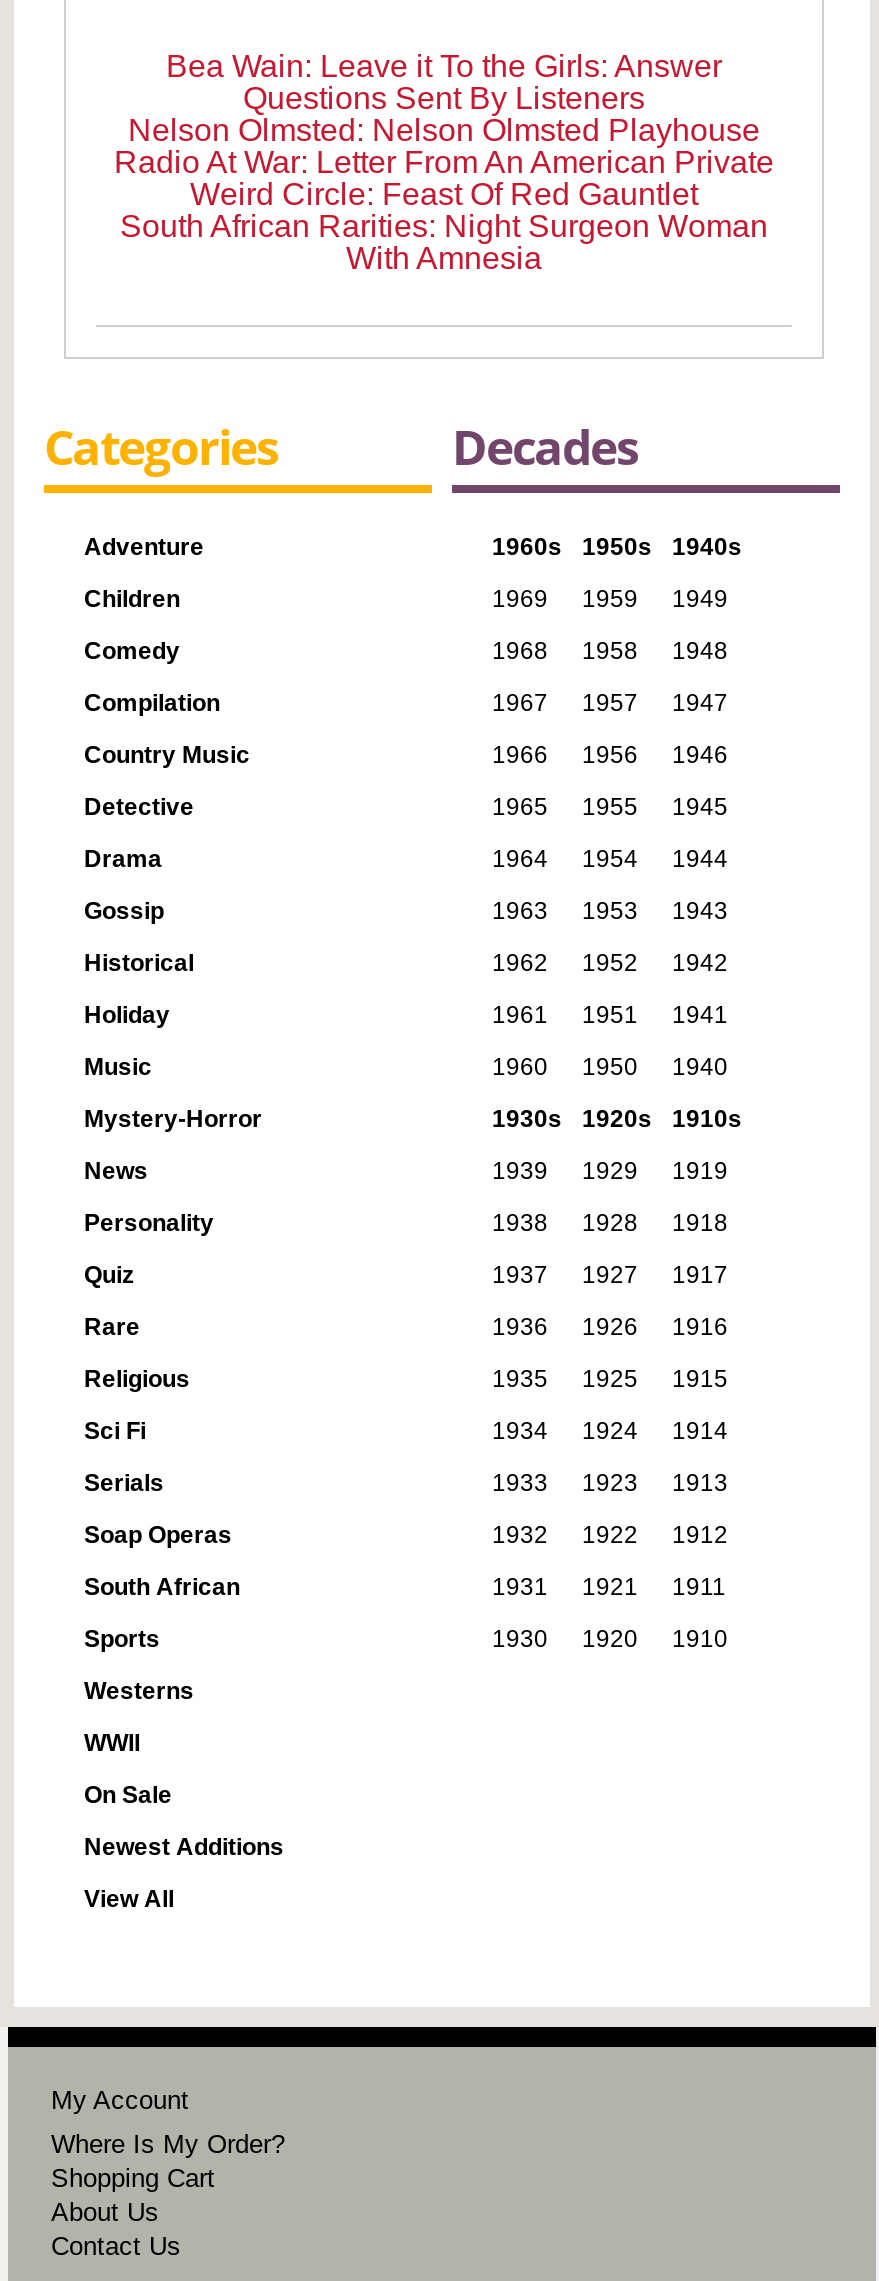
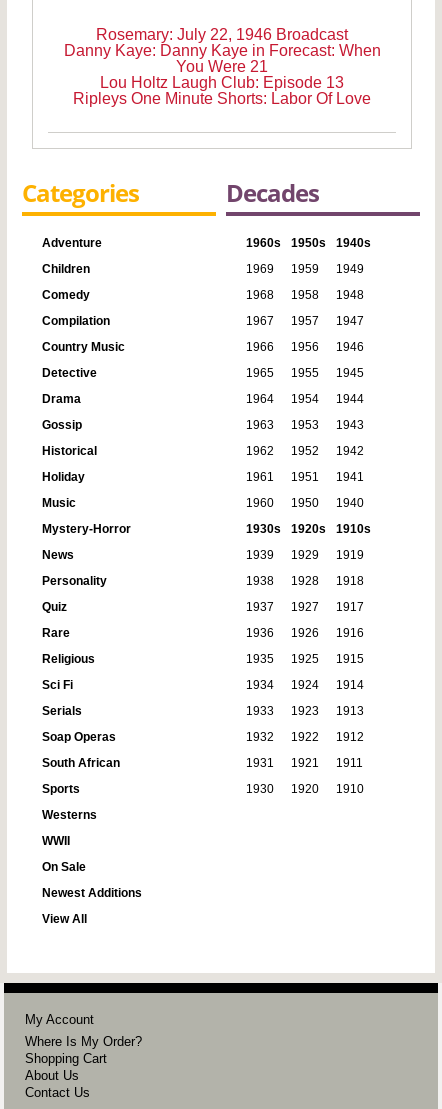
- Bea Wain: Leave it To the Girls: Answer
- Questions Sent By Listeners
- Nelson Olmsted: Nelson Olmsted Playhouse
- Radio At War: Letter From An American Private
- Weird Circle: Feast Of Red Gauntlet
- South African Rarities: Night Surgeon Woman
- With Amnesia
+ Rosemary: July 22, 1946 Broadcast
+ Danny Kaye: Danny Kaye in Forecast: When
+ You Were 21
+ Lou Holtz Laugh Club: Episode 13
+ Ripleys One Minute Shorts: Labor Of Love
